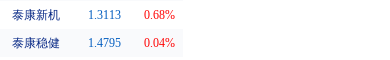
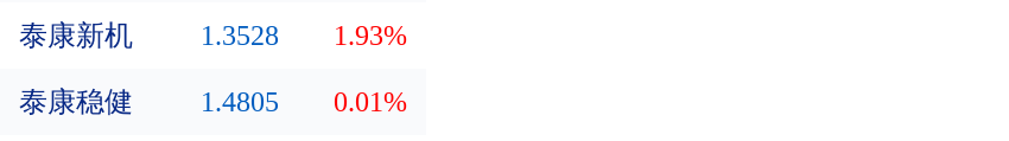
- 1.3113
+ 1.3528

- 0.68%
+ 1.93%

- 1.4795
+ 1.4805

- 0.04%
+ 0.01%
